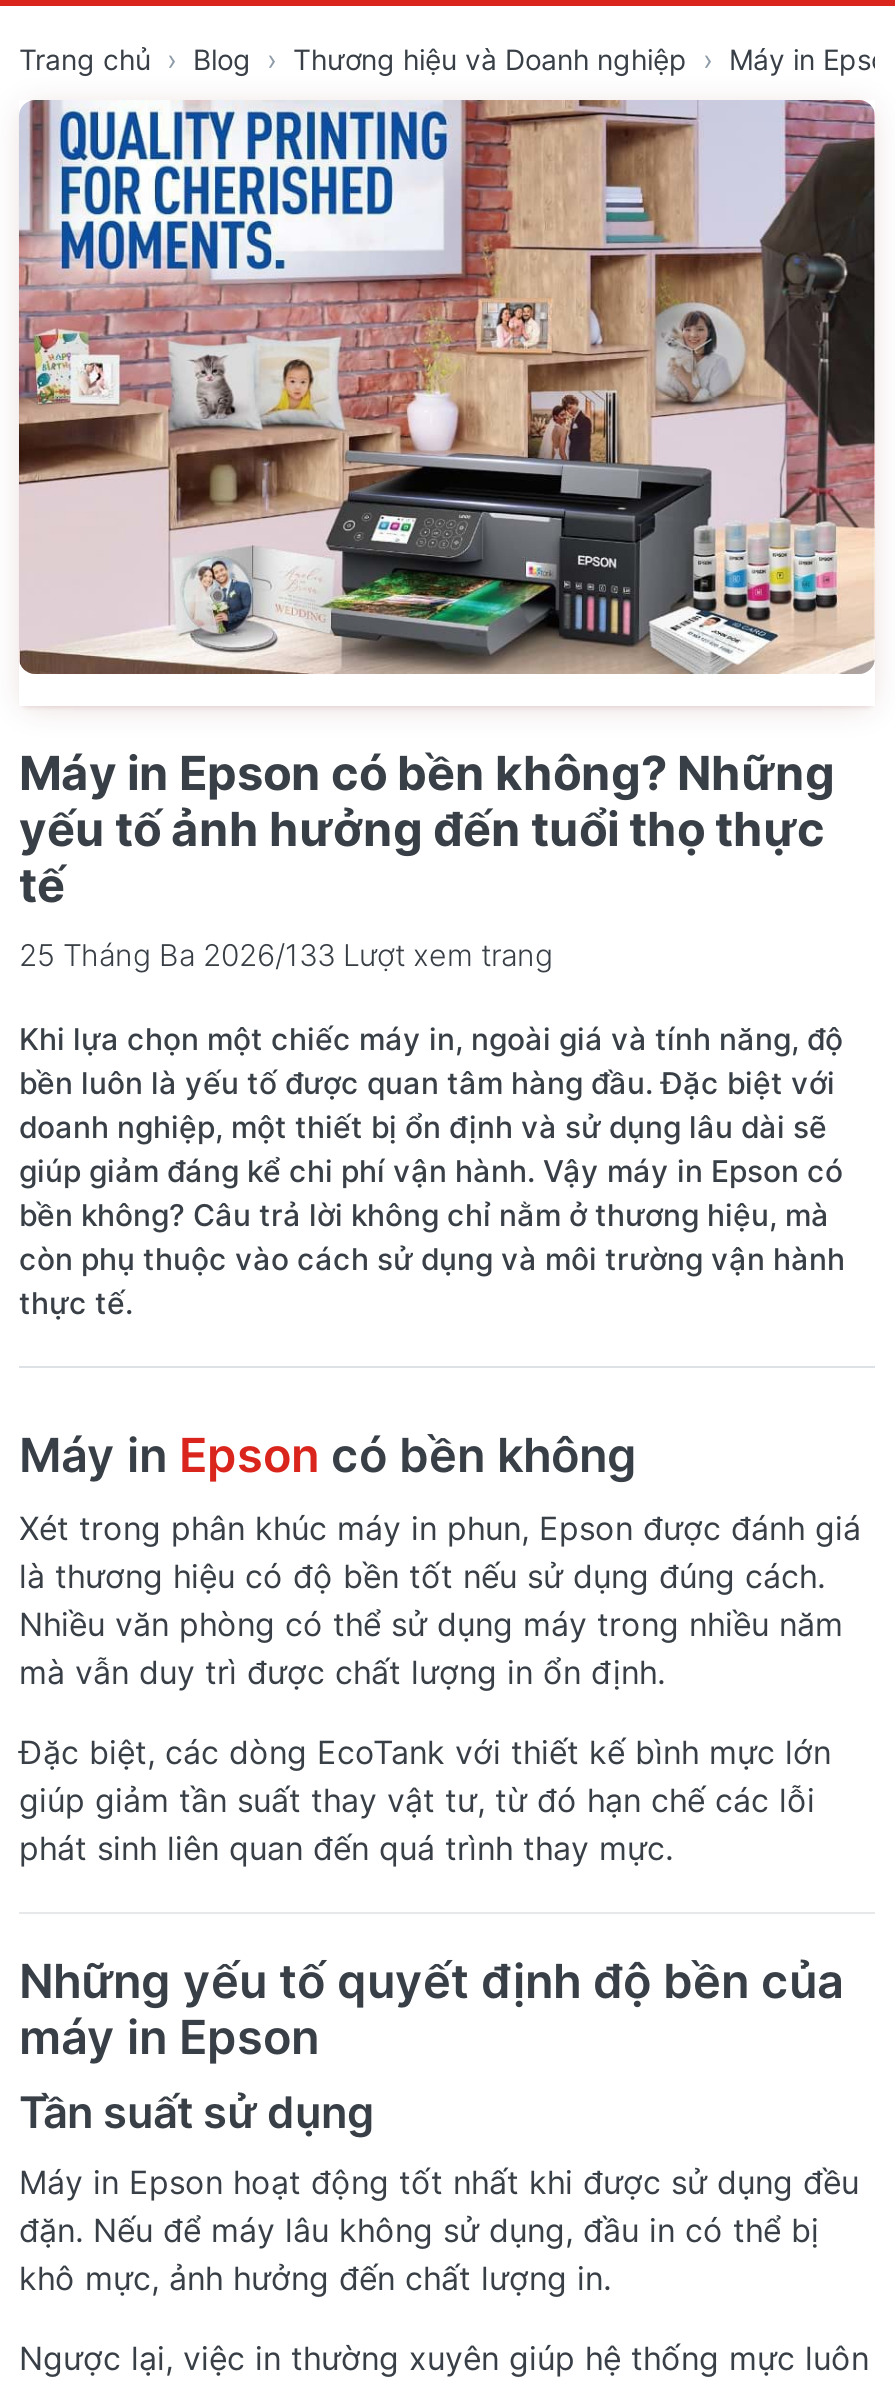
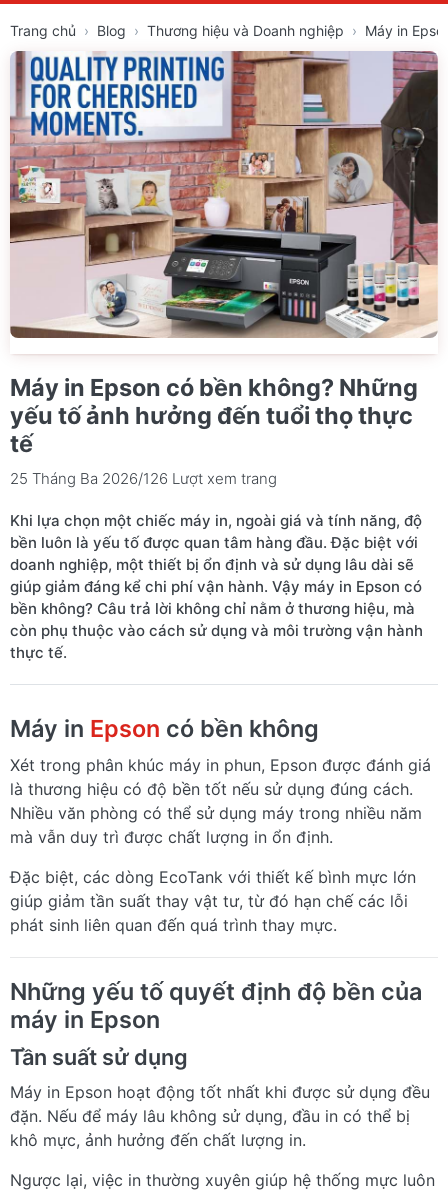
- 25 Tháng Ba 2026/133 Lượt xem trang
+ 25 Tháng Ba 2026/126 Lượt xem trang
